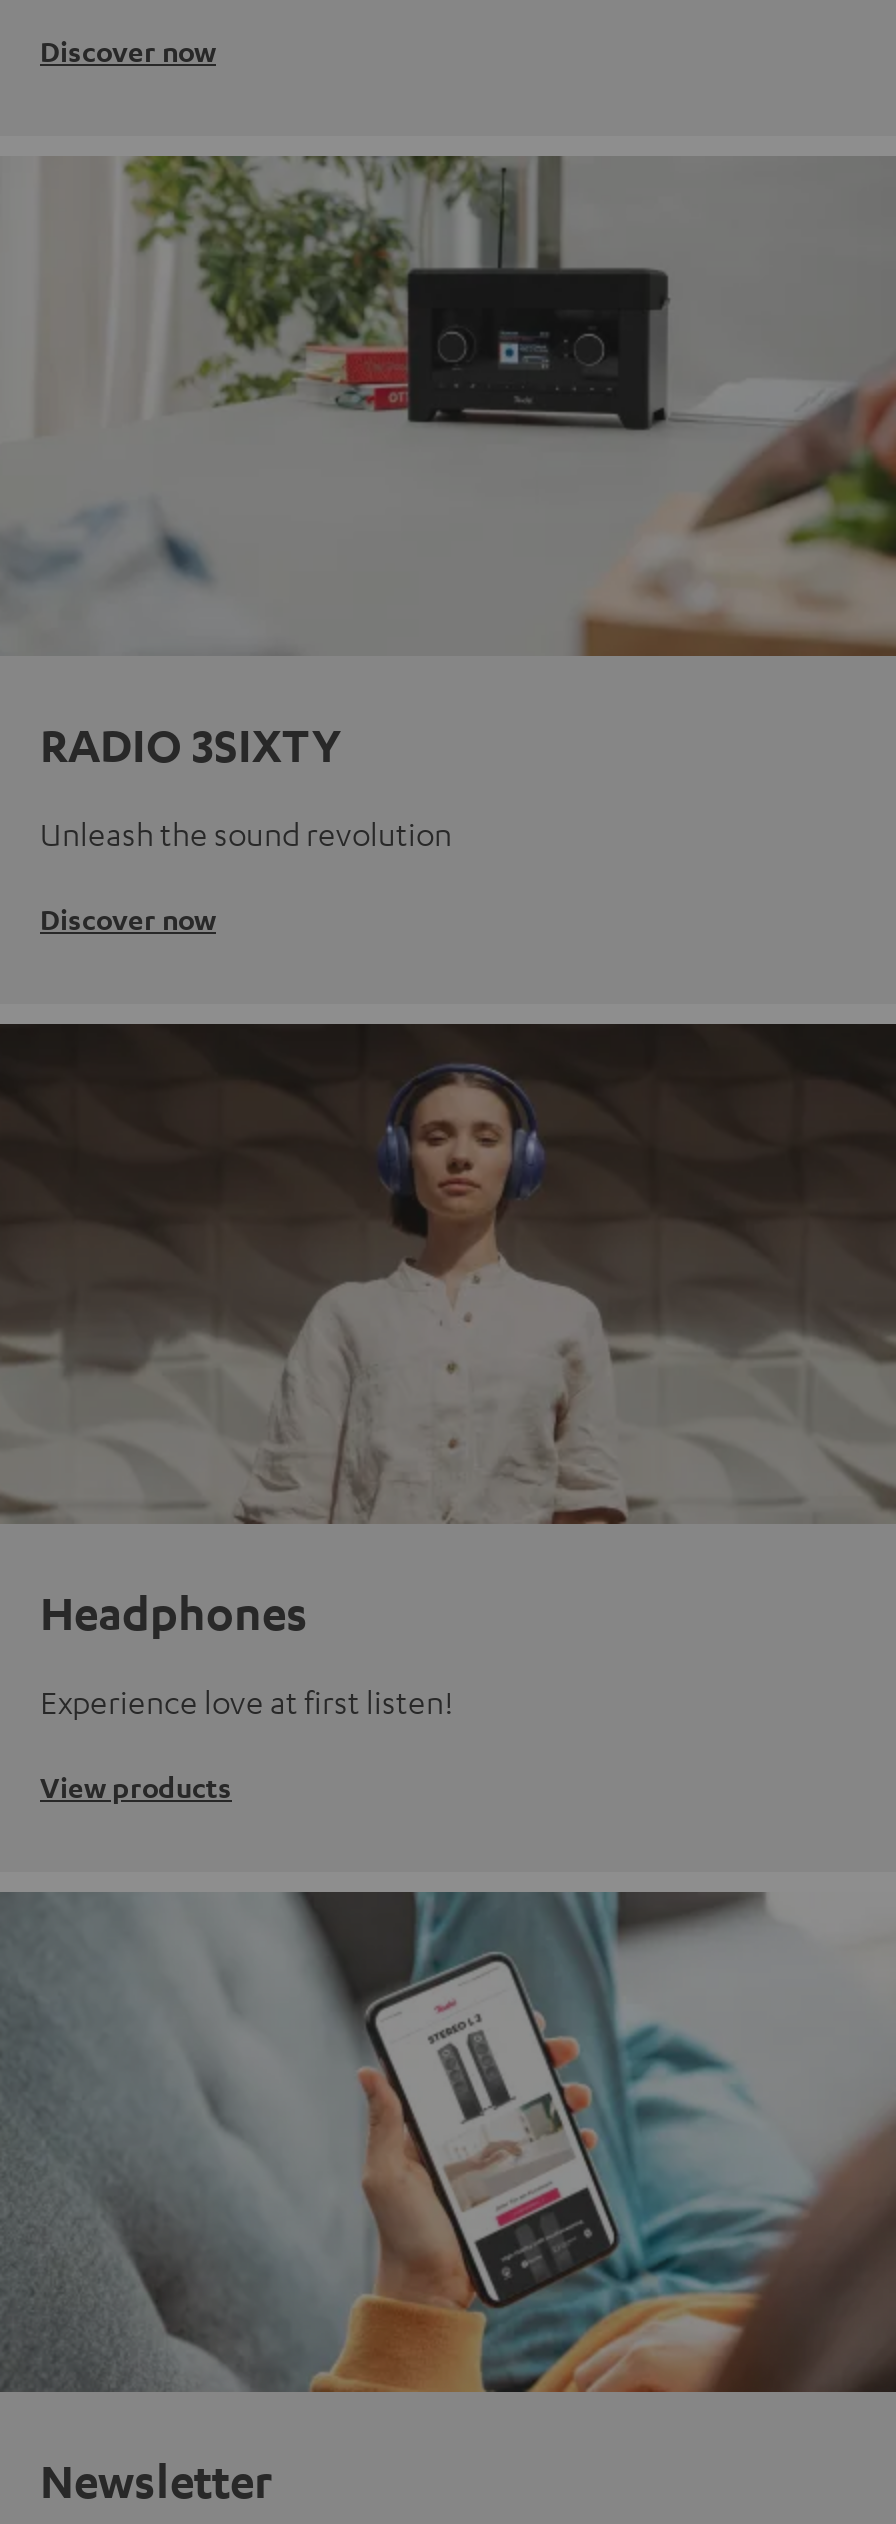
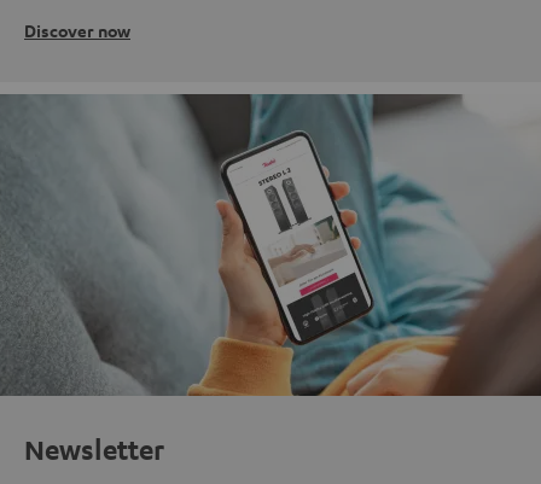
- [image]
- RADIO 3SIXTY
- Unleash the sound revolution
- Discover now

- [image]
- Headphones
- Experience love at first listen!
- View products
